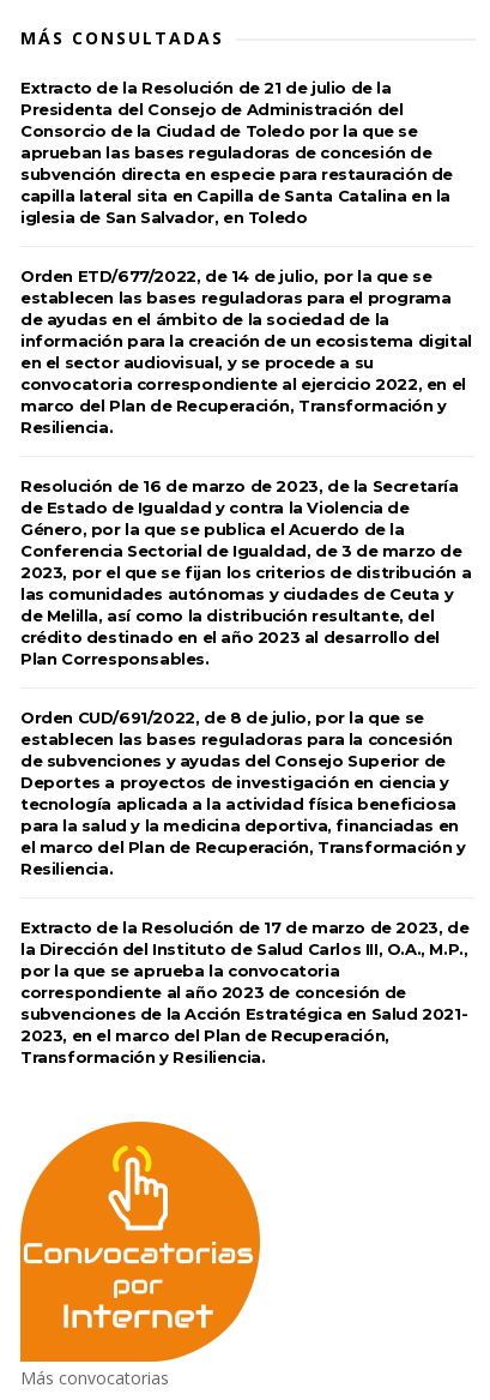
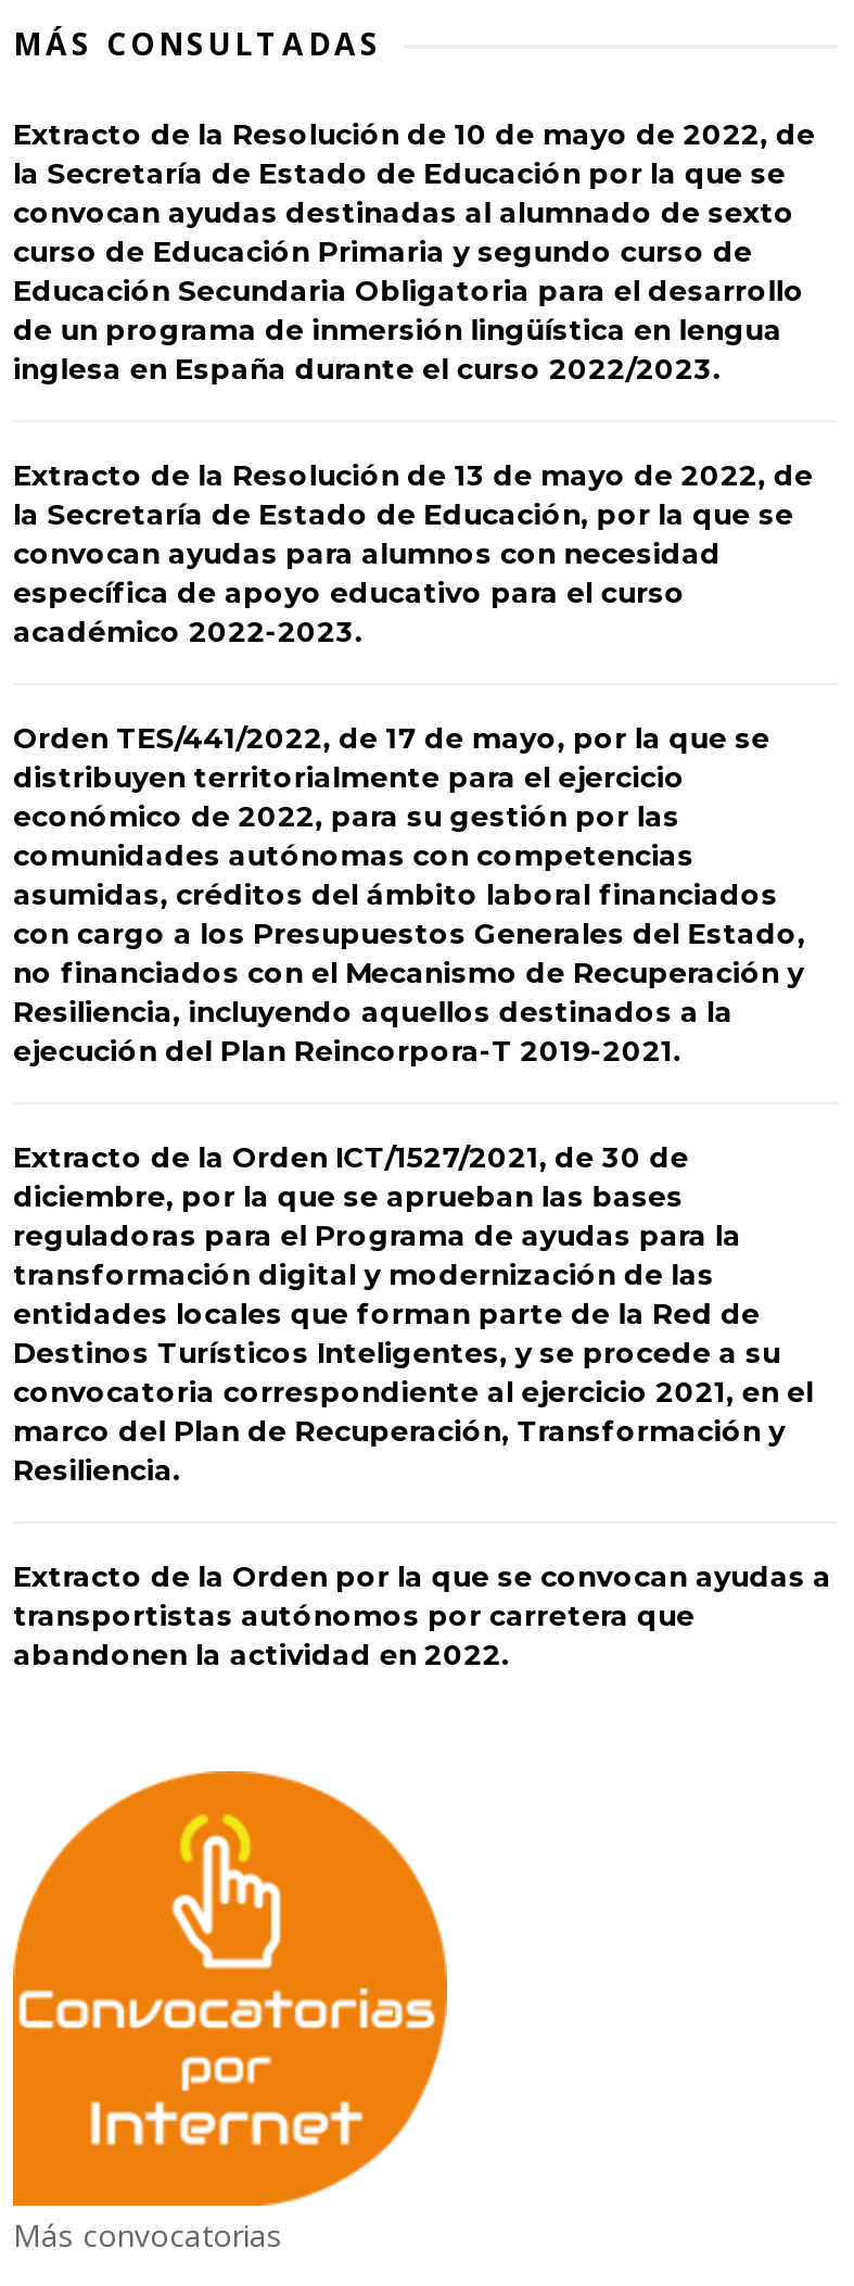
- Extracto de la Resolución de 21 de julio de la
- Presidenta del Consejo de Administración del
- Consorcio de la Ciudad de Toledo por la que se
- aprueban las bases reguladoras de concesión de
- subvención directa en especie para restauración de
- capilla lateral sita en Capilla de Santa Catalina en la
- iglesia de San Salvador, en Toledo
- Orden ETD/677/2022, de 14 de julio, por la que se
- establecen las bases reguladoras para el programa
- de ayudas en el ámbito de la sociedad de la
- información para la creación de un ecosistema digital
- en el sector audiovisual, y se procede a su
- convocatoria correspondiente al ejercicio 2022, en el
+ Extracto de la Resolución de 10 de mayo de 2022, de
+ la Secretaría de Estado de Educación por la que se
+ convocan ayudas destinadas al alumnado de sexto
+ curso de Educación Primaria y segundo curso de
+ Educación Secundaria Obligatoria para el desarrollo
+ de un programa de inmersión lingüística en lengua
+ inglesa en España durante el curso 2022/2023.
+ Extracto de la Resolución de 13 de mayo de 2022, de
+ la Secretaría de Estado de Educación, por la que se
+ convocan ayudas para alumnos con necesidad
+ específica de apoyo educativo para el curso
+ académico 2022-2023.
+ Orden TES/441/2022, de 17 de mayo, por la que se
+ distribuyen territorialmente para el ejercicio
+ económico de 2022, para su gestión por las
+ comunidades autónomas con competencias
+ asumidas, créditos del ámbito laboral financiados
+ con cargo a los Presupuestos Generales del Estado,
+ no financiados con el Mecanismo de Recuperación y
+ Resiliencia, incluyendo aquellos destinados a la
+ ejecución del Plan Reincorpora-T 2019-2021.
+ Extracto de la Orden ICT/1527/2021, de 30 de
+ diciembre, por la que se aprueban las bases
+ reguladoras para el Programa de ayudas para la
+ transformación digital y modernización de las
+ entidades locales que forman parte de la Red de
+ Destinos Turísticos Inteligentes, y se procede a su
+ convocatoria correspondiente al ejercicio 2021, en el

moved down: marco del Plan de Recuperación, Transformación y | Resiliencia.

- Resolución de 16 de marzo de 2023, de la Secretaría
- de Estado de Igualdad y contra la Violencia de
- Género, por la que se publica el Acuerdo de la
- Conferencia Sectorial de Igualdad, de 3 de marzo de
- 2023, por el que se fijan los criterios de distribución a
- las comunidades autónomas y ciudades de Ceuta y
- de Melilla, así como la distribución resultante, del
- crédito destinado en el año 2023 al desarrollo del
- Plan Corresponsables.
- Orden CUD/691/2022, de 8 de julio, por la que se
- establecen las bases reguladoras para la concesión
- de subvenciones y ayudas del Consejo Superior de
- Deportes a proyectos de investigación en ciencia y
- tecnología aplicada a la actividad física beneficiosa
- para la salud y la medicina deportiva, financiadas en
- el marco del Plan de Recuperación, Transformación y
- Resiliencia.
- Extracto de la Resolución de 17 de marzo de 2023, de
- la Dirección del Instituto de Salud Carlos III, O.A., M.P.,
- por la que se aprueba la convocatoria
- correspondiente al año 2023 de concesión de
- subvenciones de la Acción Estratégica en Salud 2021-
- 2023, en el marco del Plan de Recuperación,
- Transformación y Resiliencia.
+ Extracto de la Orden por la que se convocan ayudas a
+ transportistas autónomos por carretera que
+ abandonen la actividad en 2022.
